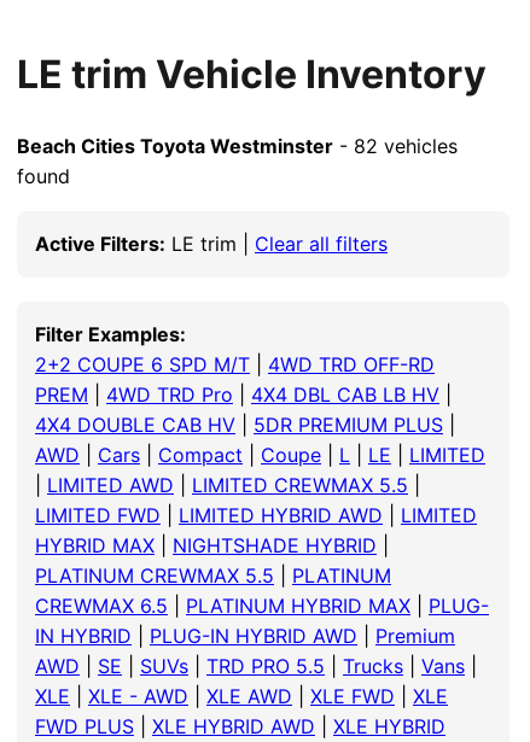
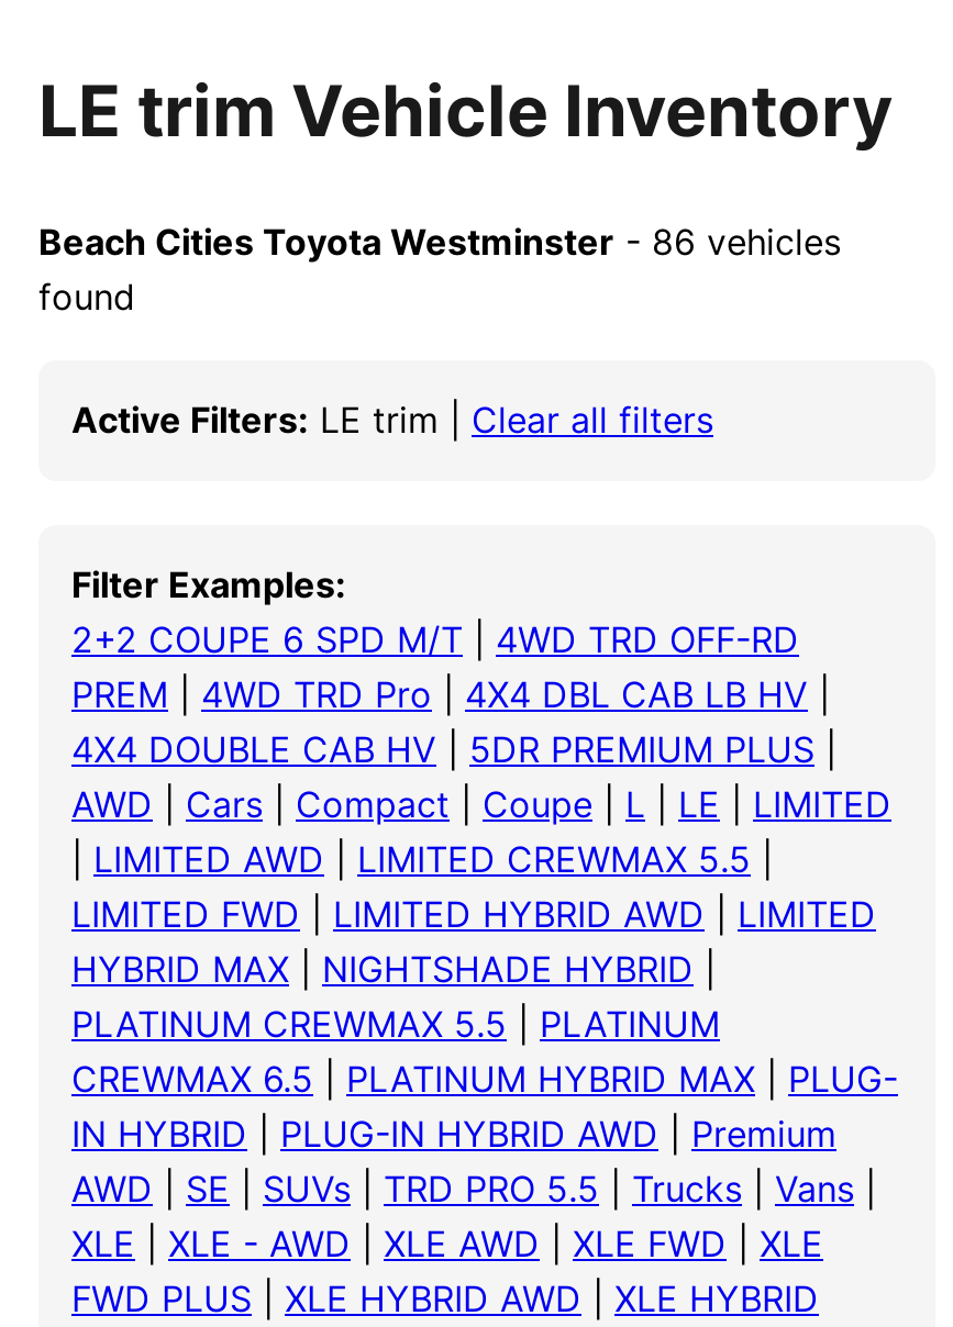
- Beach Cities Toyota Westminster - 82 vehicles
+ Beach Cities Toyota Westminster - 86 vehicles
